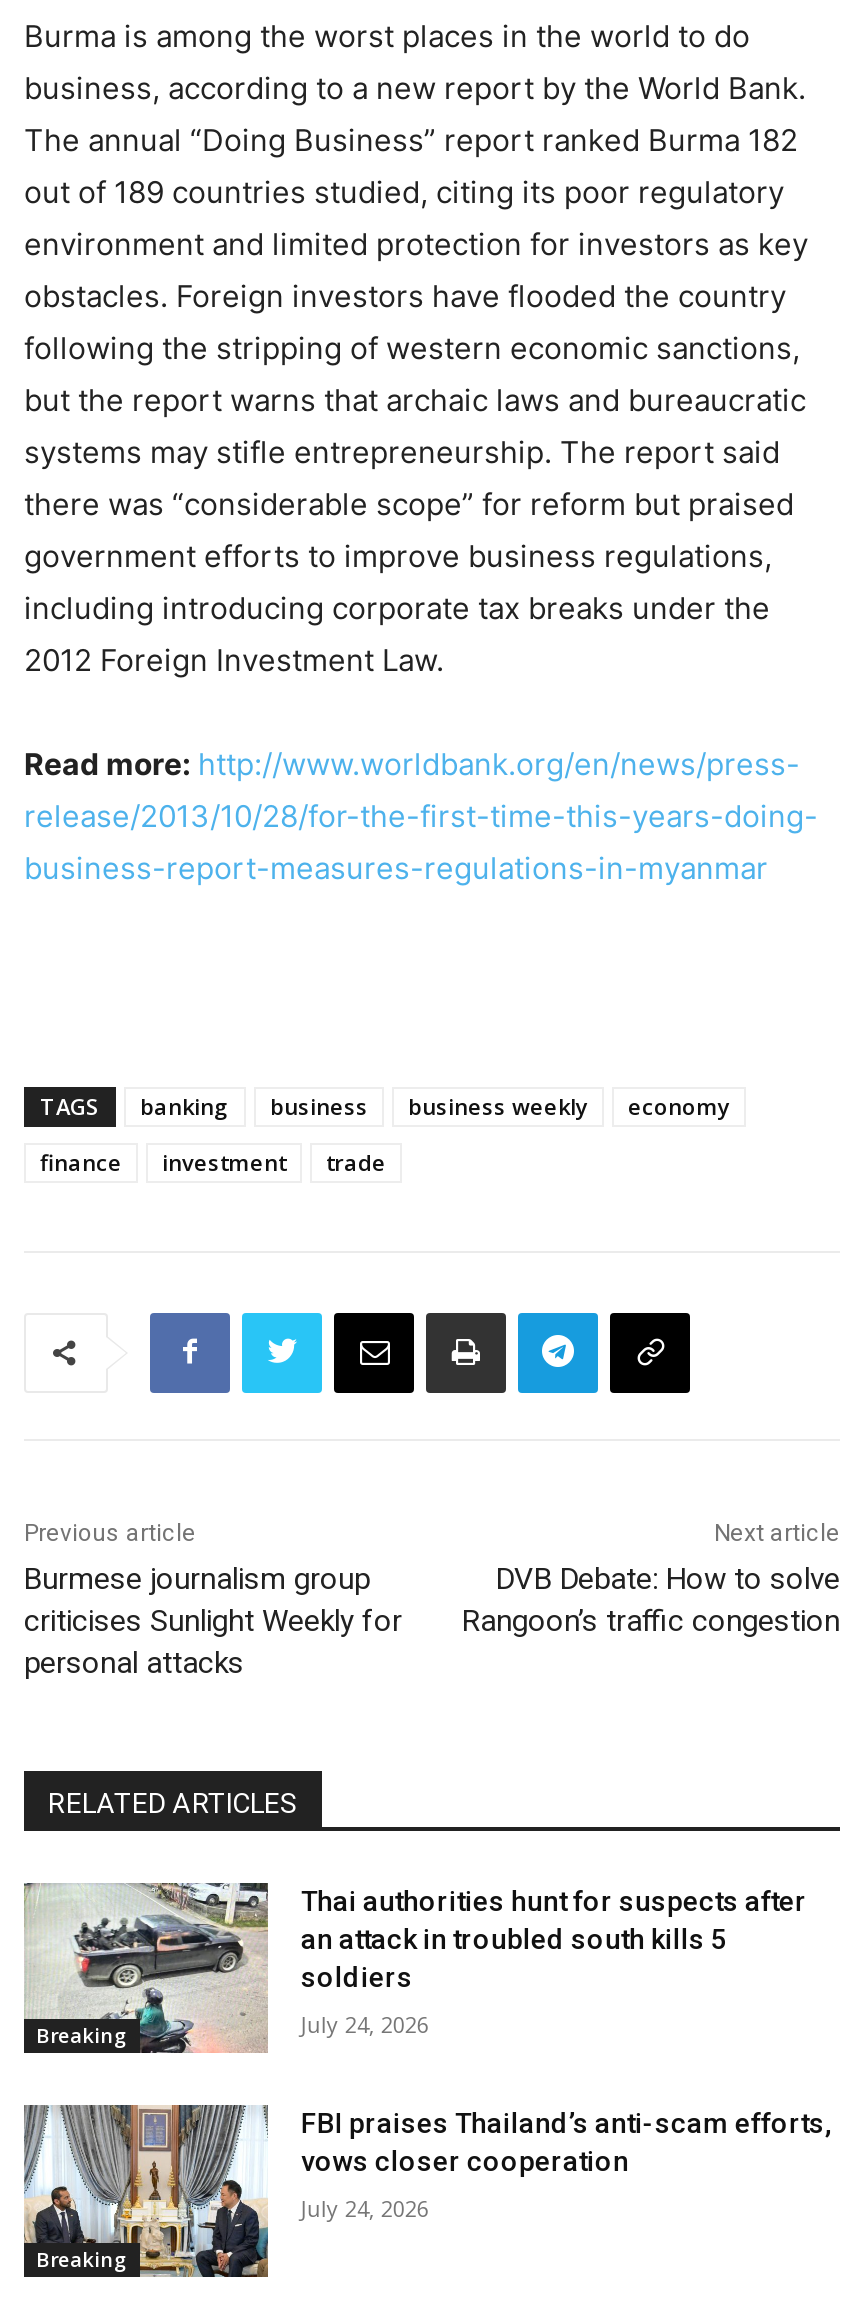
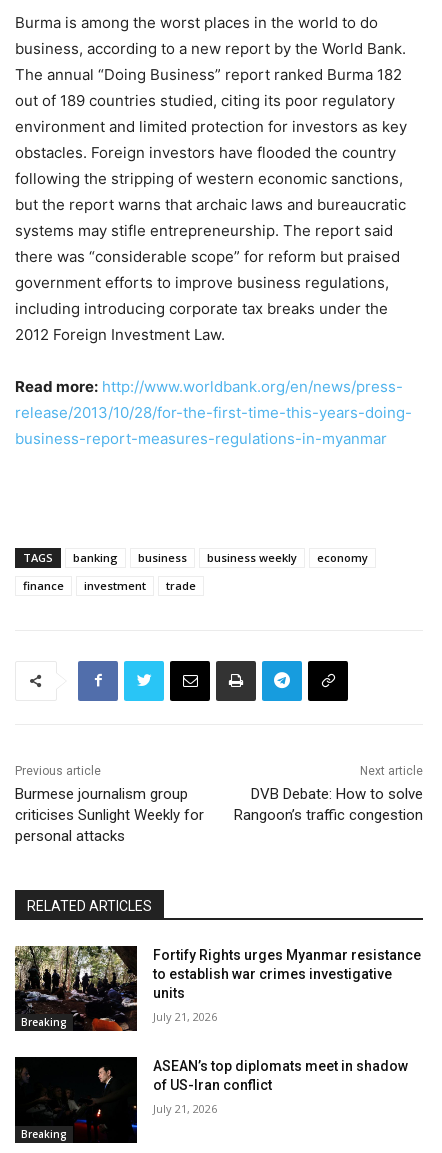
- [image]
- Thai authorities hunt for suspects after
- an attack in troubled south kills 5
- soldiers
+ [image]
+ Fortify Rights urges Myanmar resistance
+ to establish war crimes investigative
+ units

- July 24, 2026
+ July 21, 2026

- [image]
- FBI praises Thailand’s anti-scam efforts,
- vows closer cooperation
+ [image]
+ ASEAN’s top diplomats meet in shadow
+ of US-Iran conflict

- July 24, 2026
+ July 21, 2026
